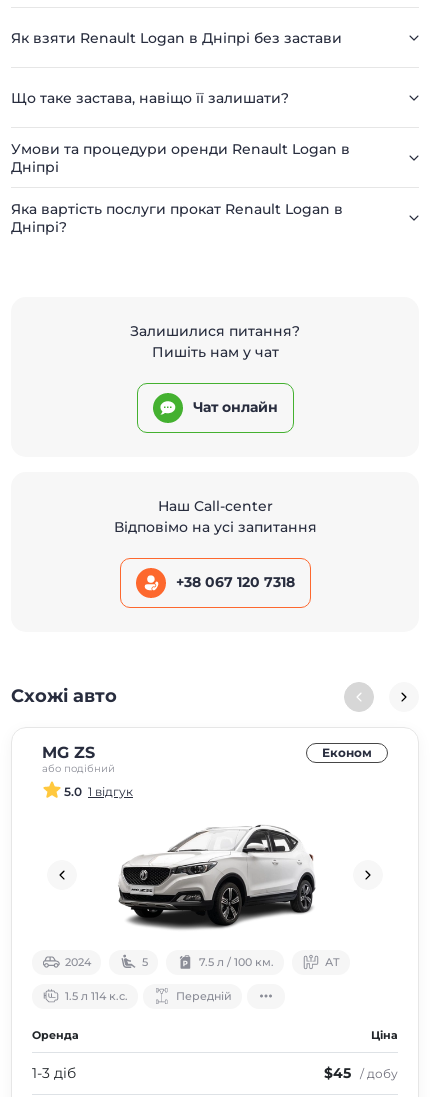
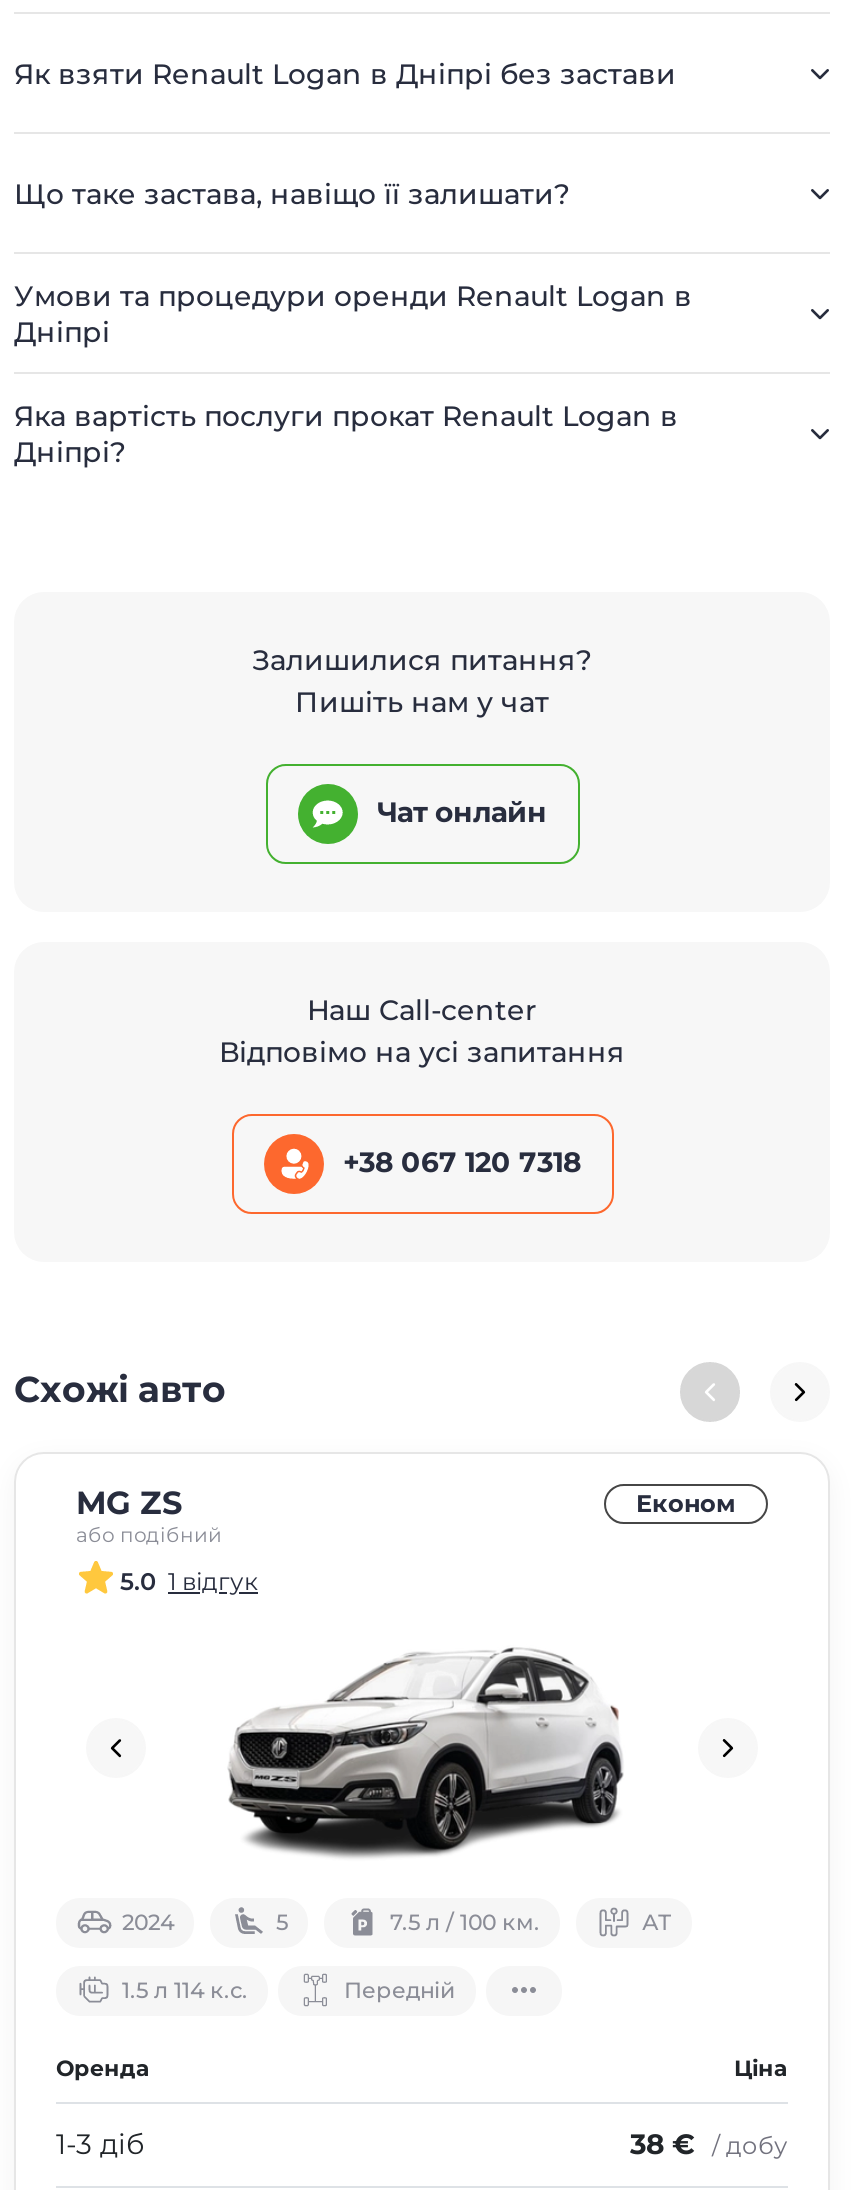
- $45 / добу
+ 38 € / добу
